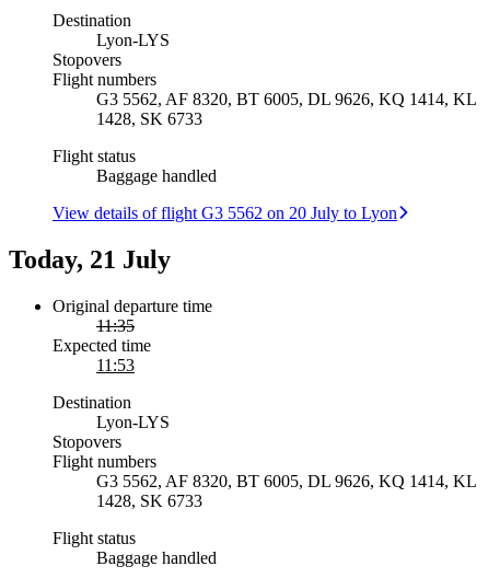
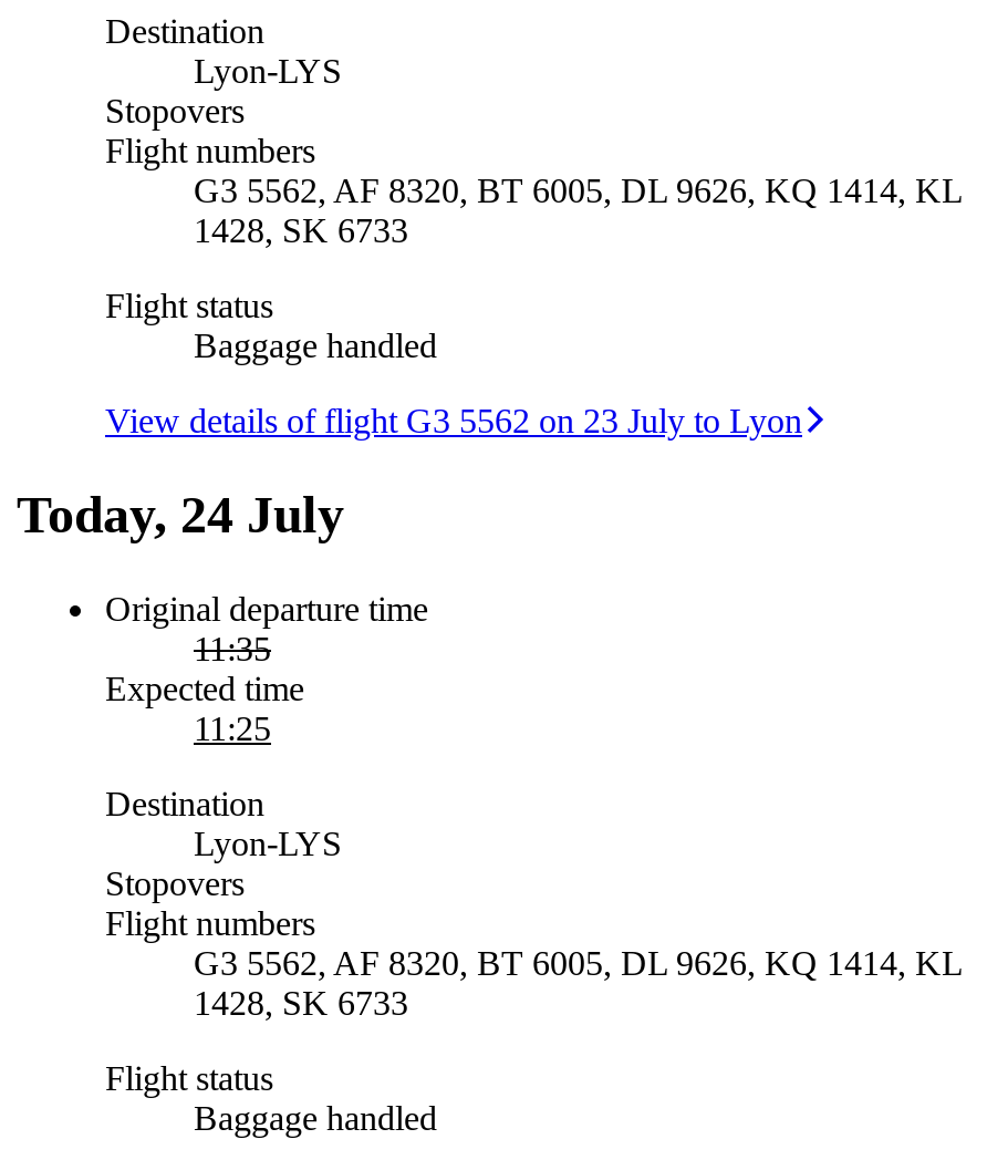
- View details of flight G3 5562 on 20 July to Lyon
+ View details of flight G3 5562 on 23 July to Lyon

- Today, 21 July
+ Today, 24 July

- 11:53
+ 11:25
